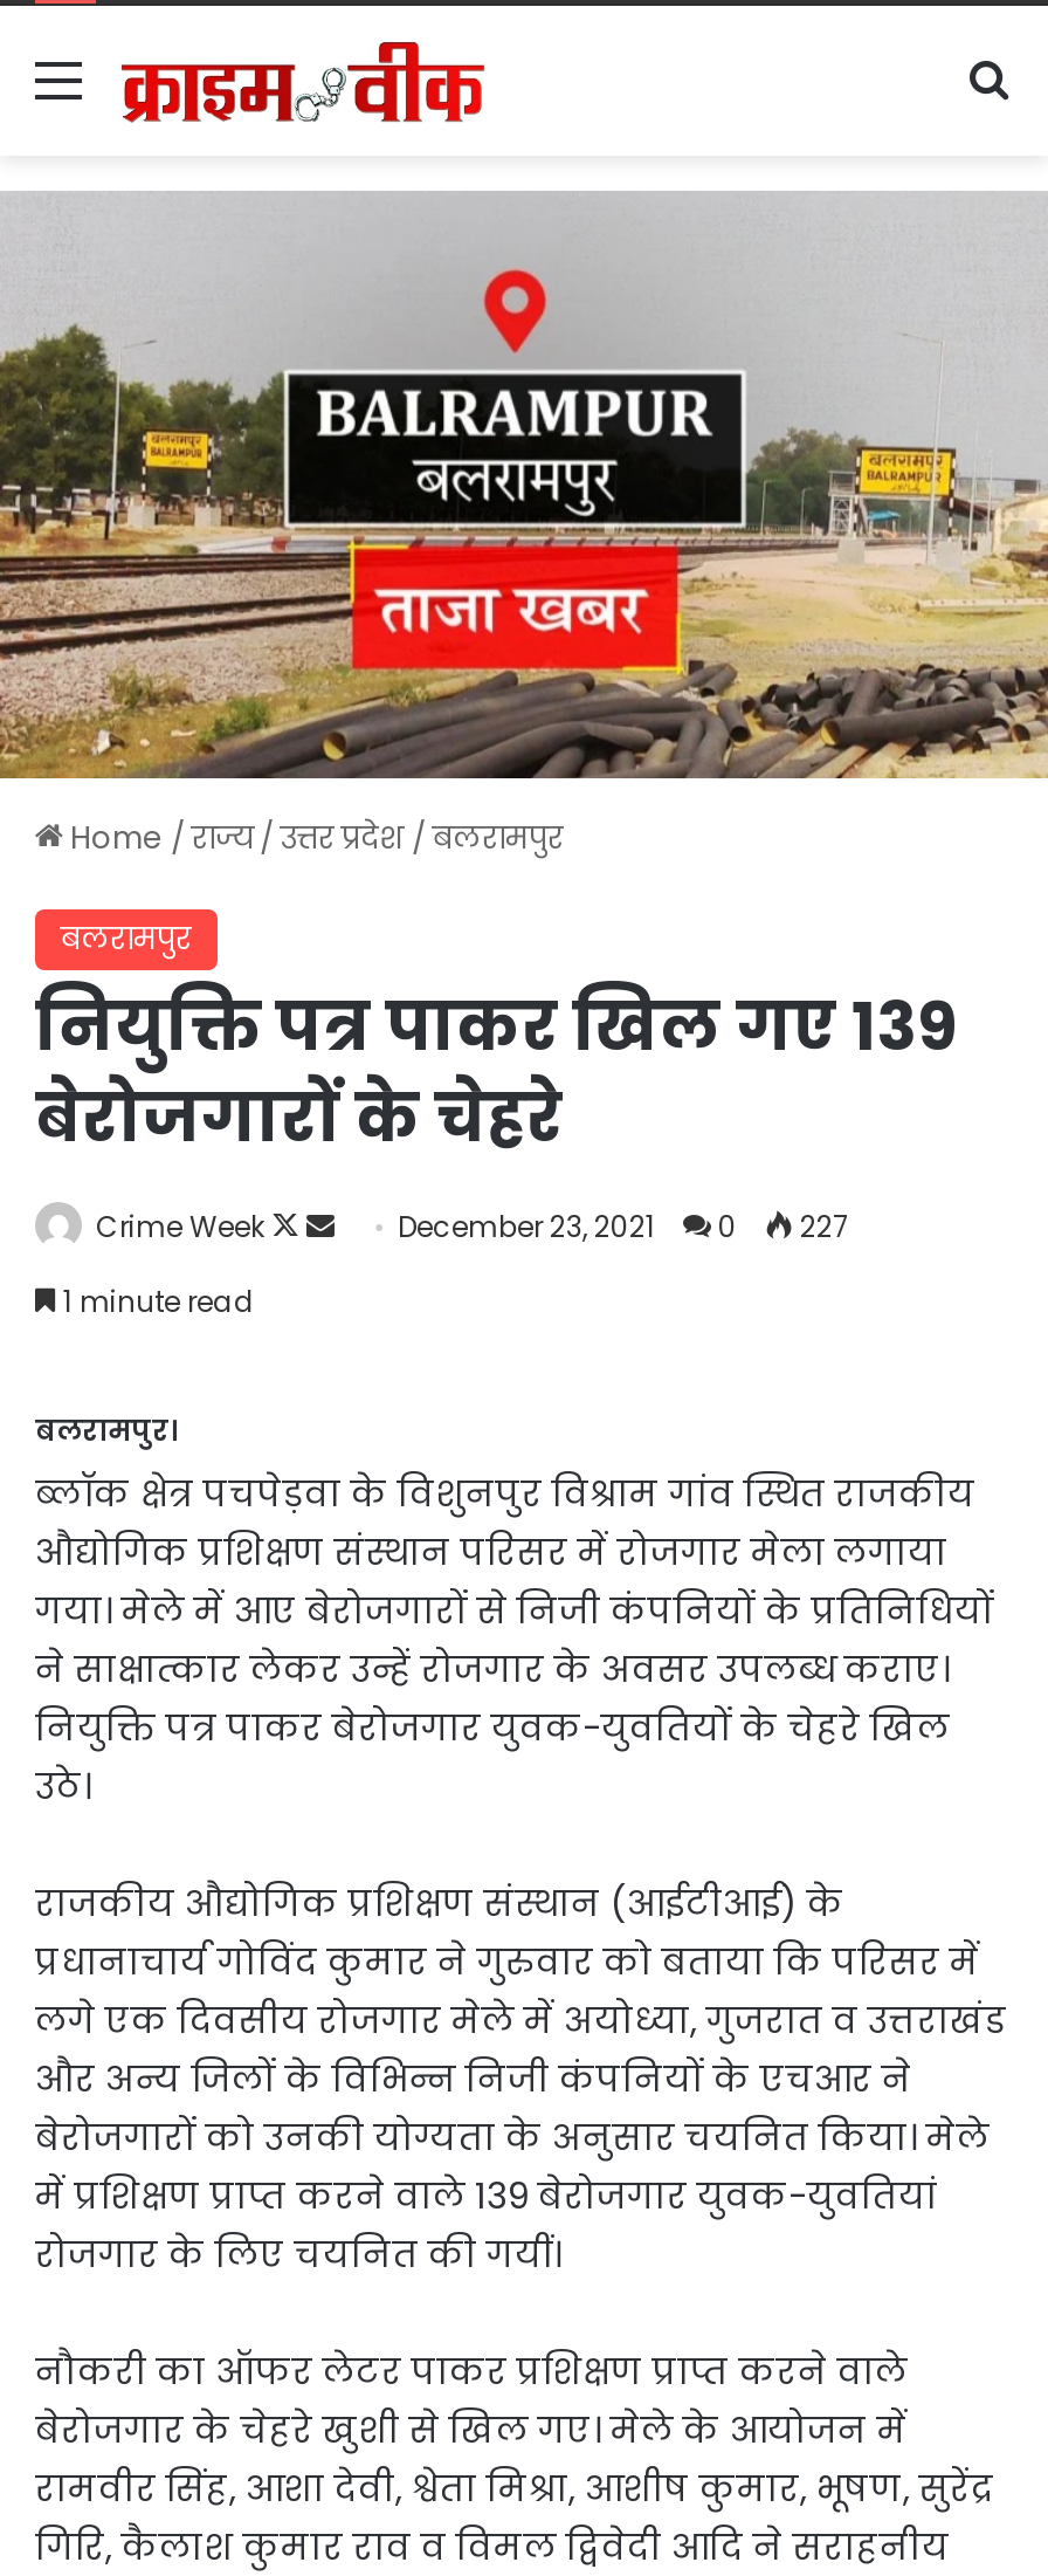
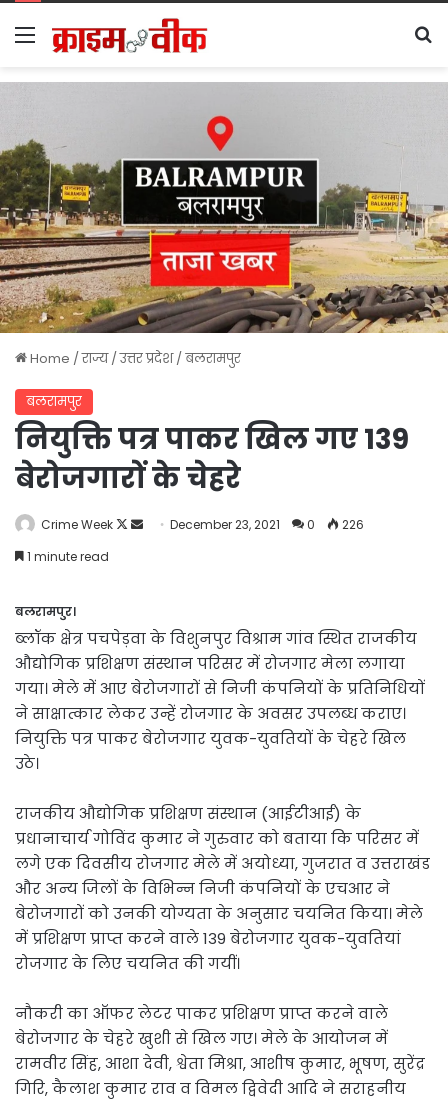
- 227
+ 226
